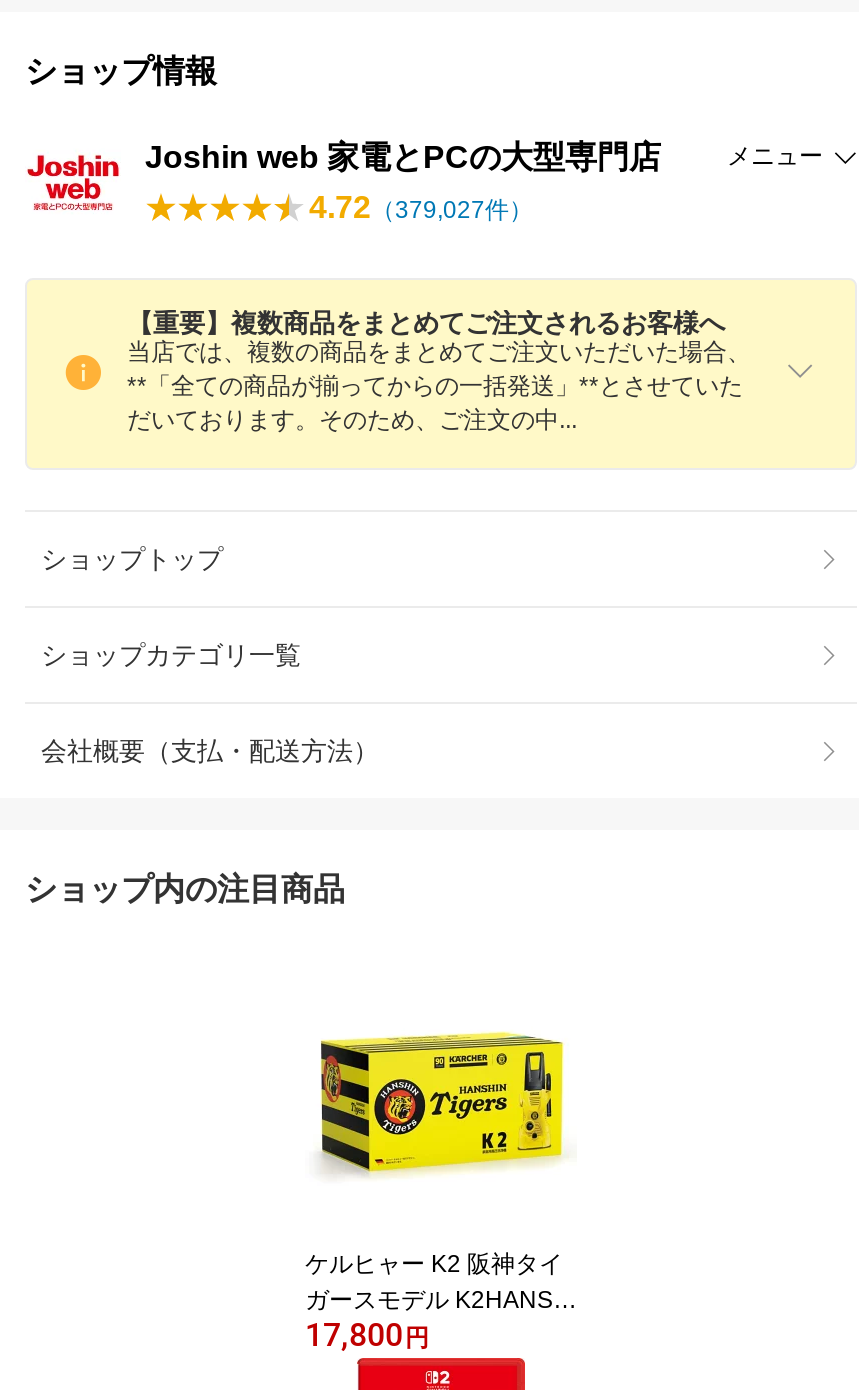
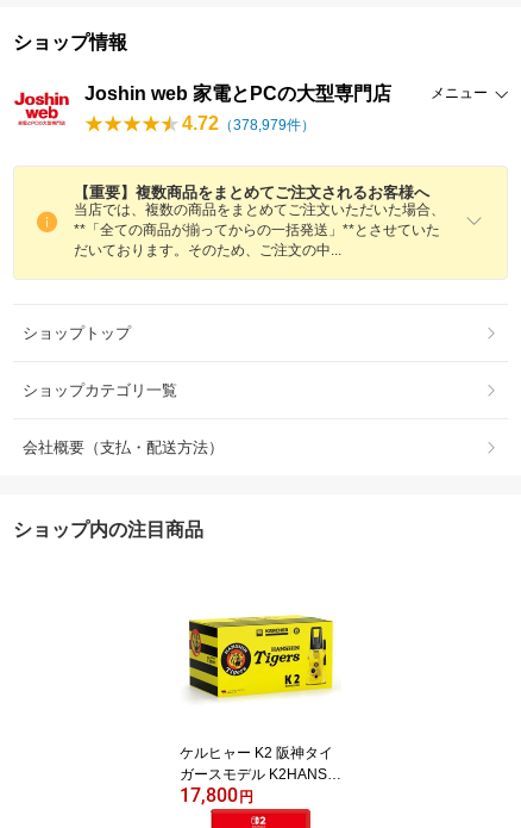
- 4.72（379,027件）
+ 4.72（378,979件）
